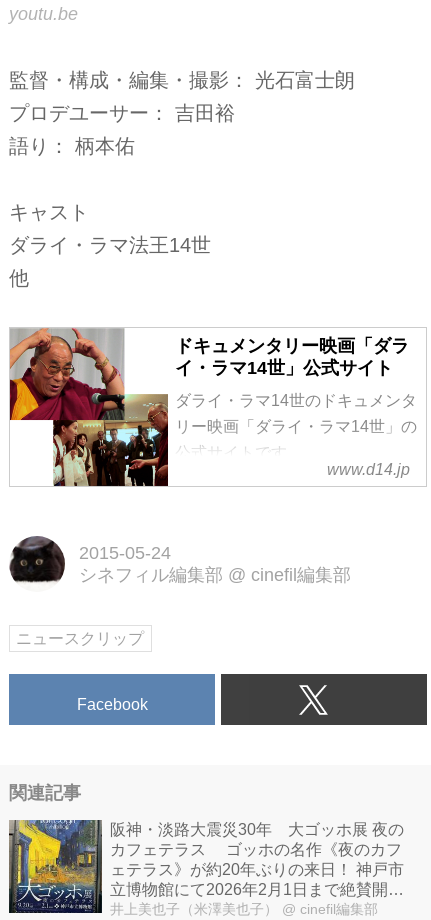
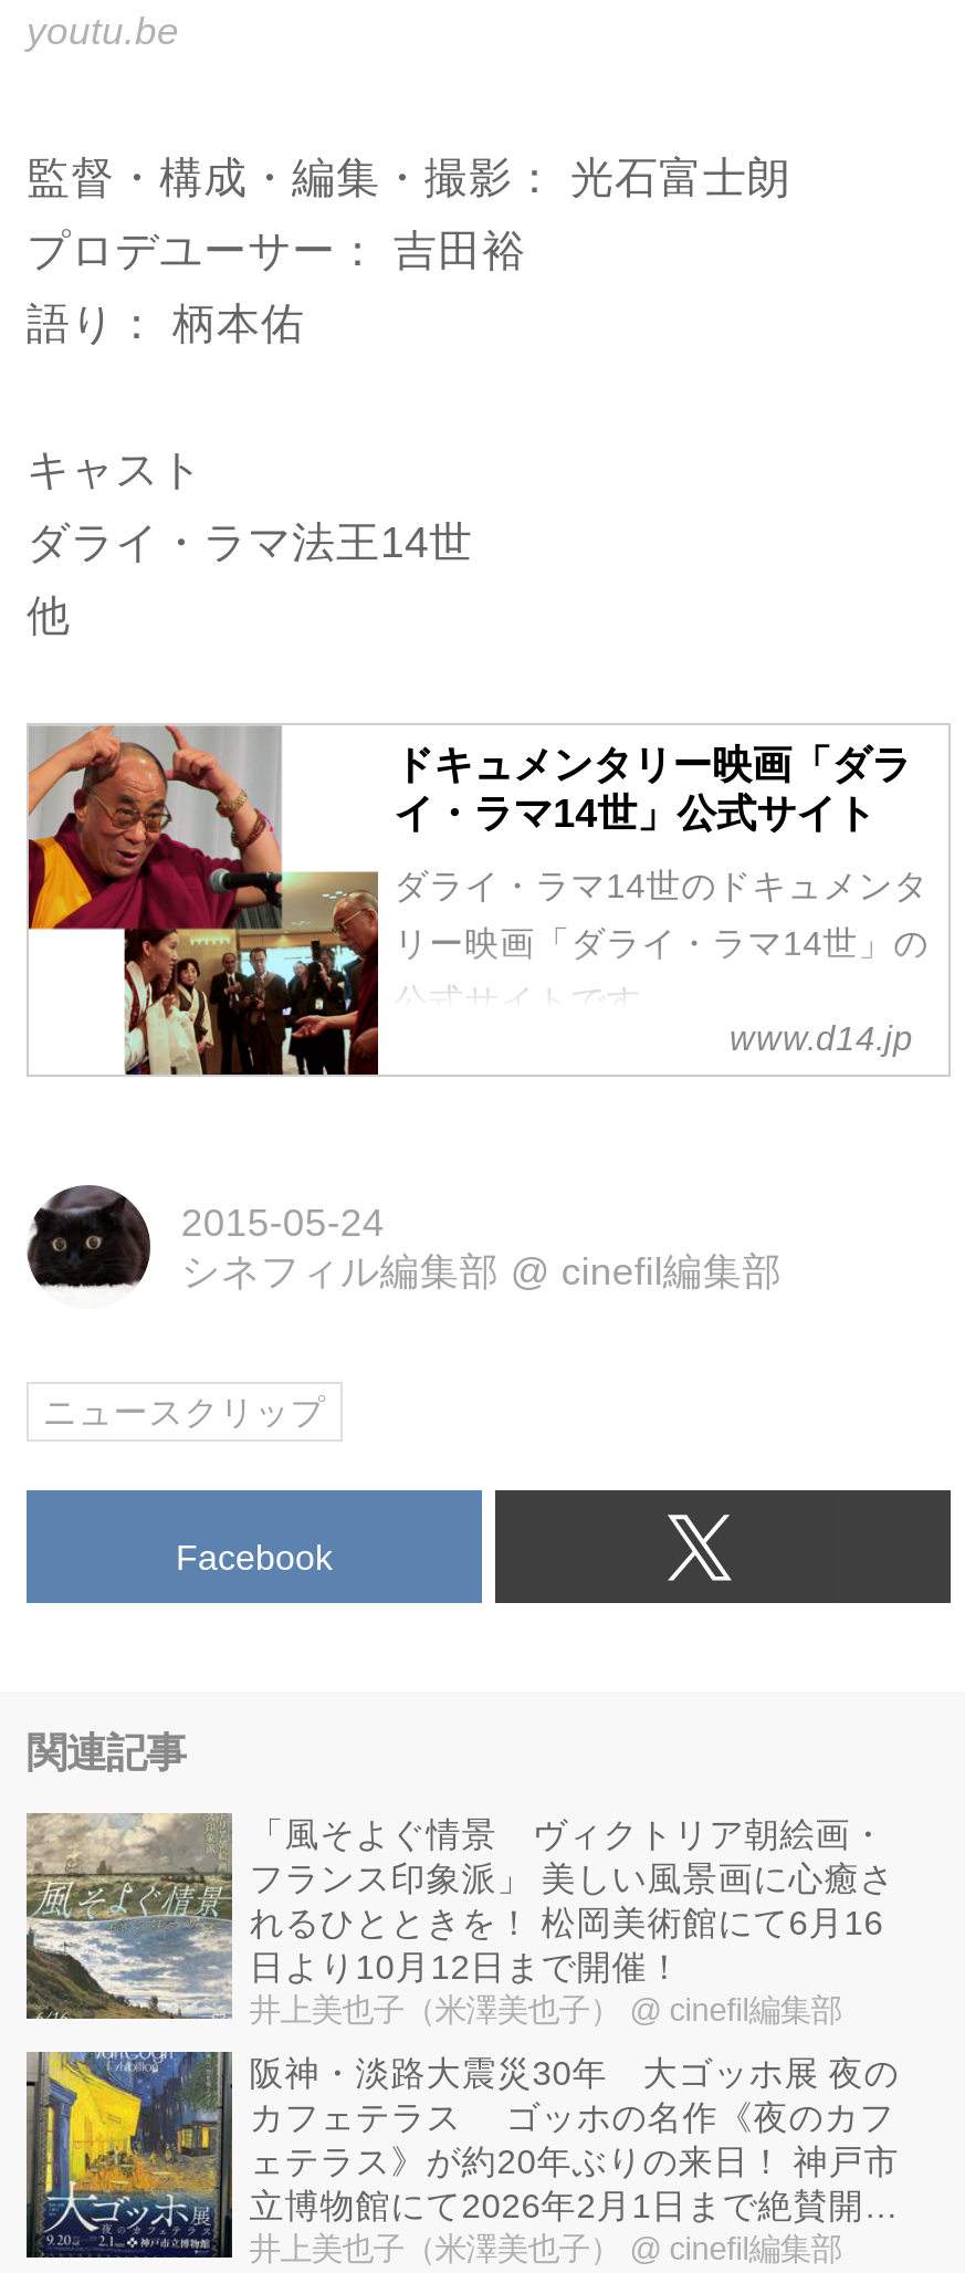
+ [image]
+ 「風そよぐ情景 ヴィクトリア朝絵画・
+ フランス印象派」 美しい風景画に心癒さ
+ れるひとときを！ 松岡美術館にて6月16
+ 日より10月12日まで開催！
+ 井上美也子（米澤美也子）@ cinefil編集部
